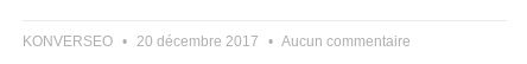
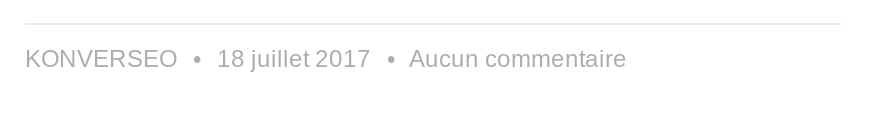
- KONVERSEO 20 décembre 2017 Aucun commentaire
+ KONVERSEO 18 juillet 2017 Aucun commentaire
